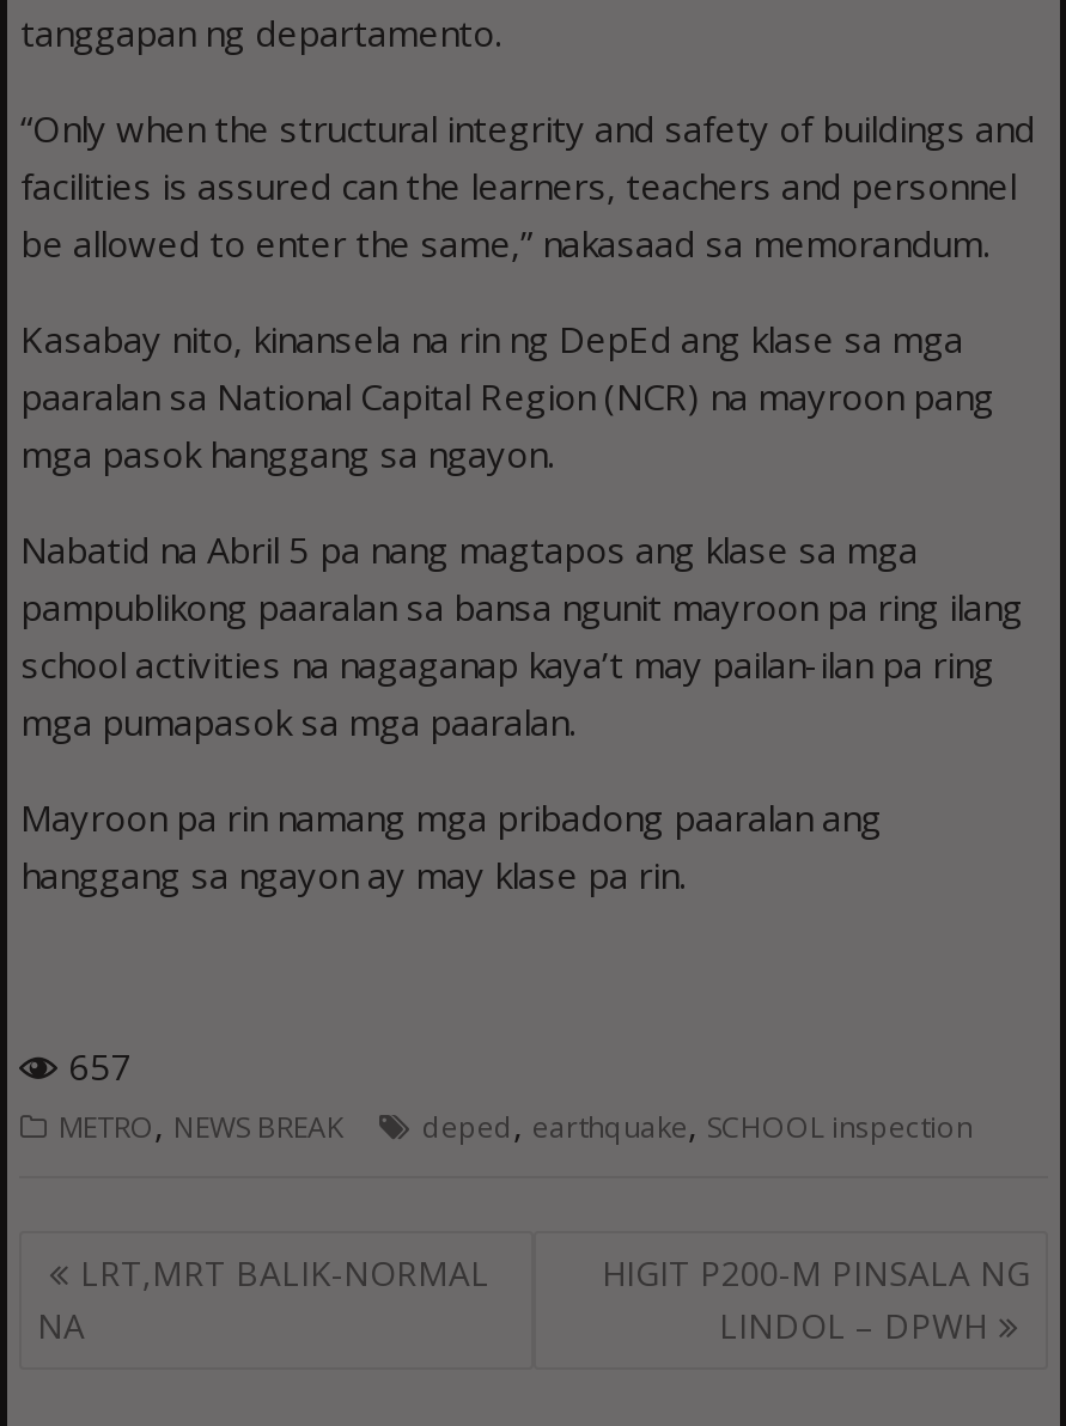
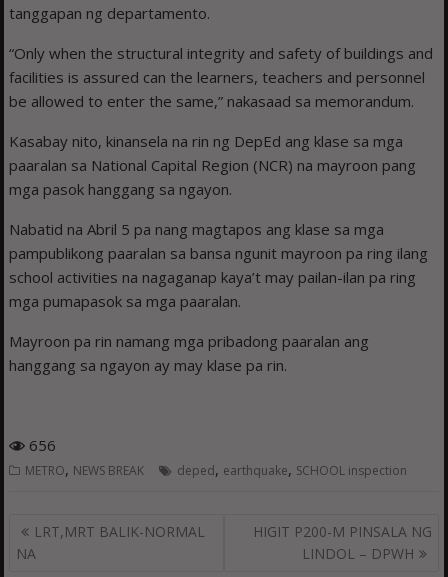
- 657
+ 656
